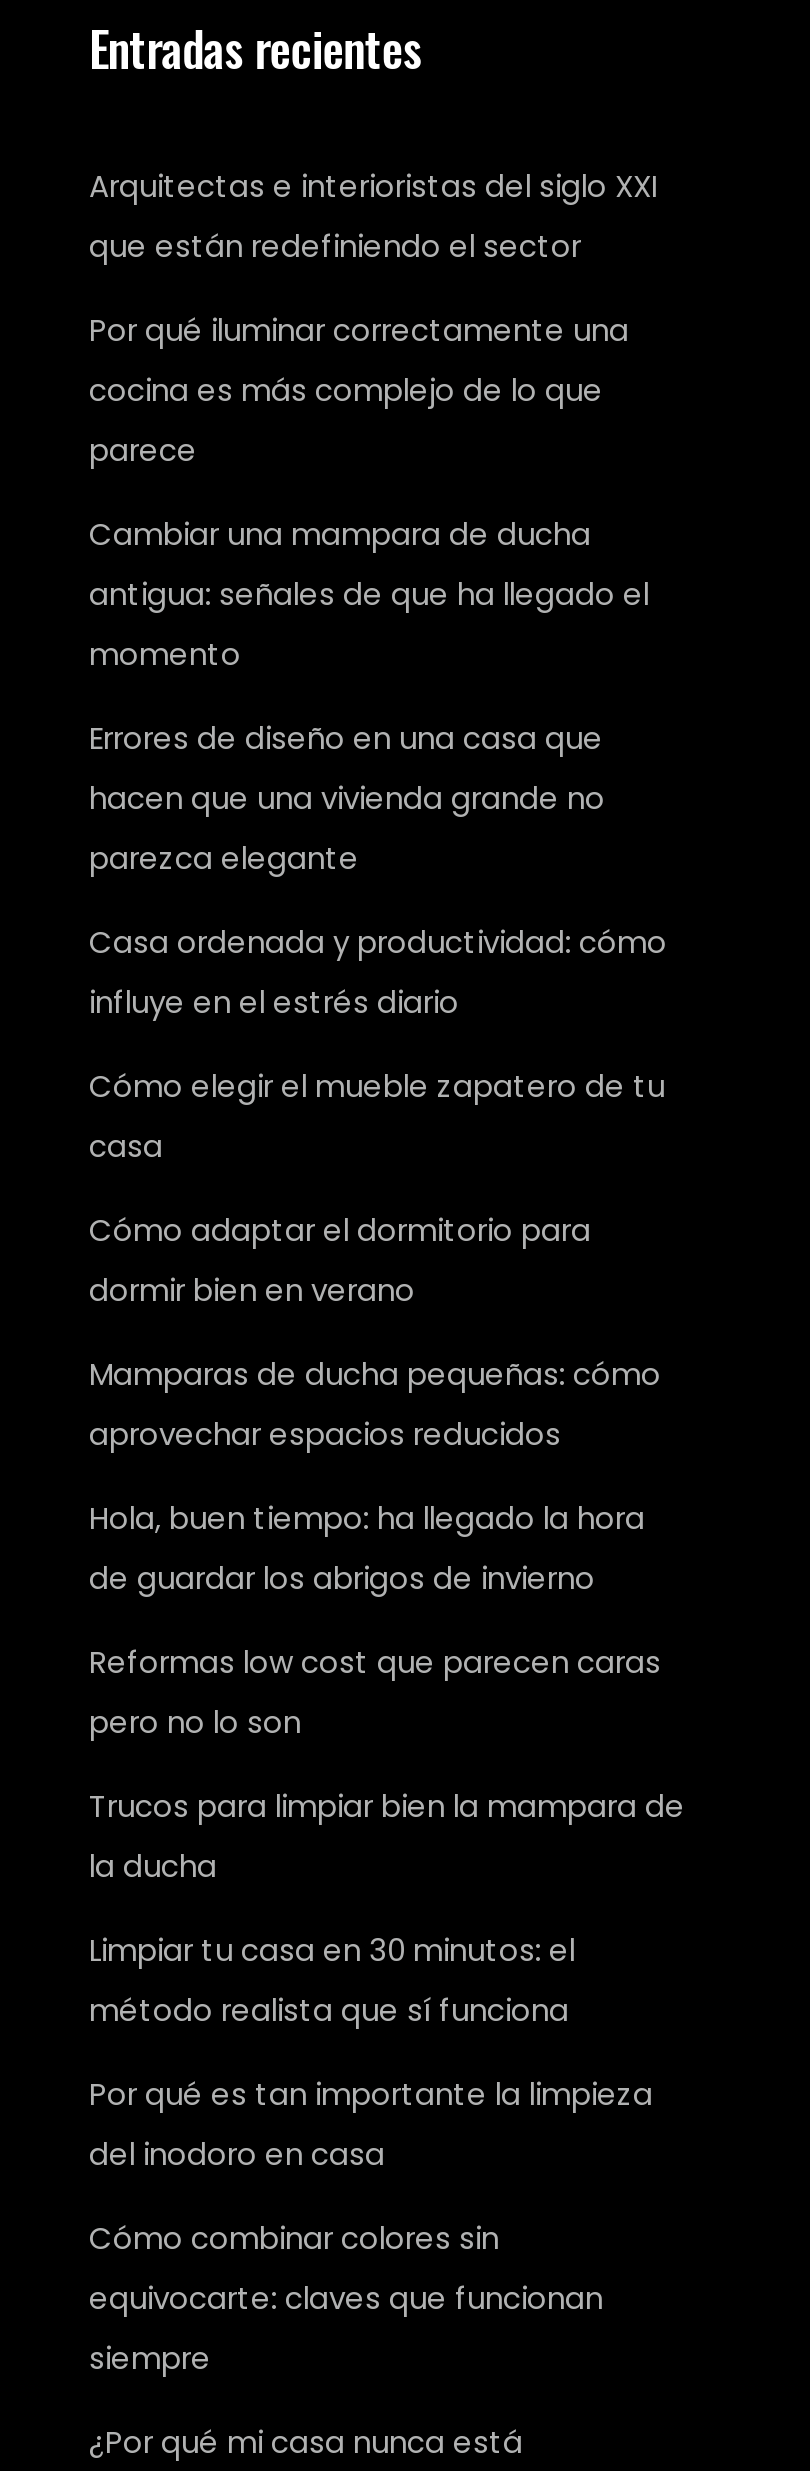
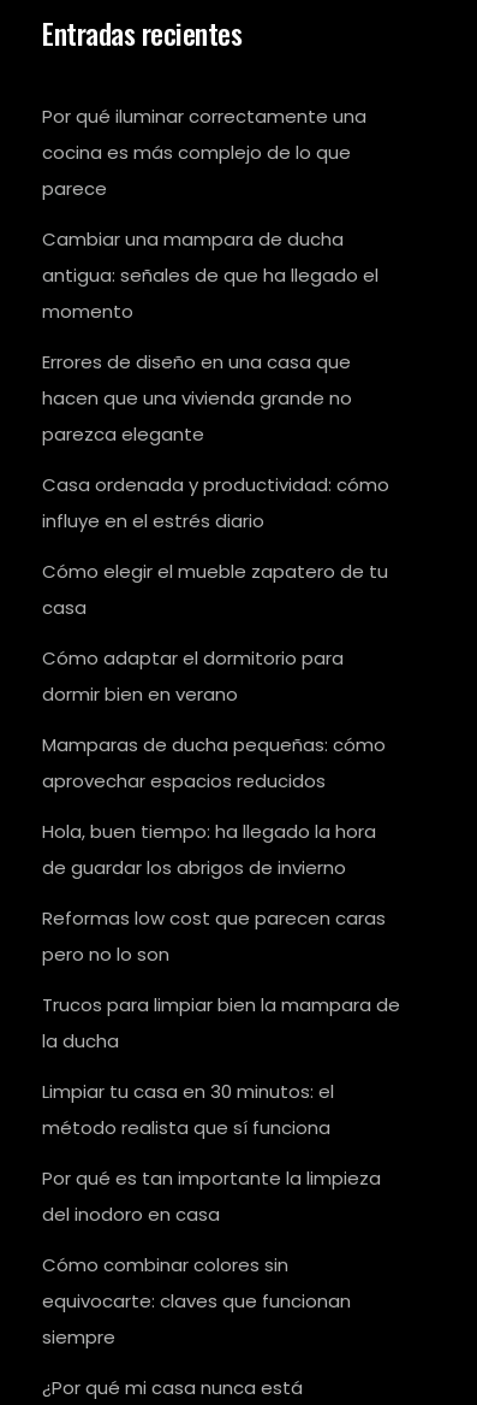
- Arquitectas e interioristas del siglo XXI
- que están redefiniendo el sector
